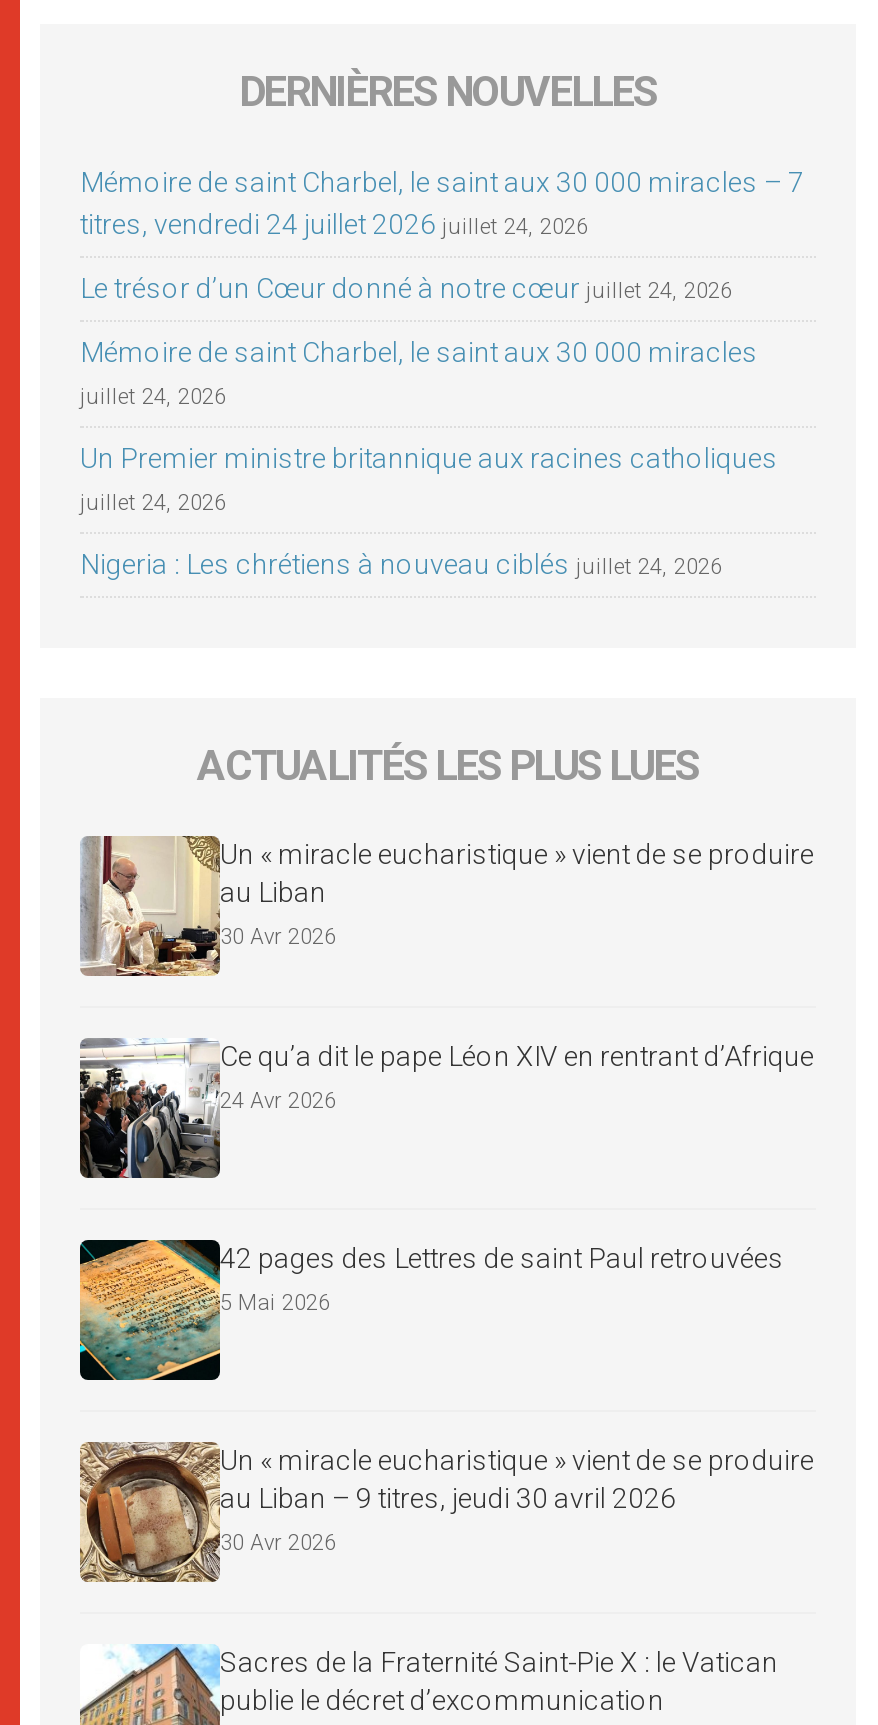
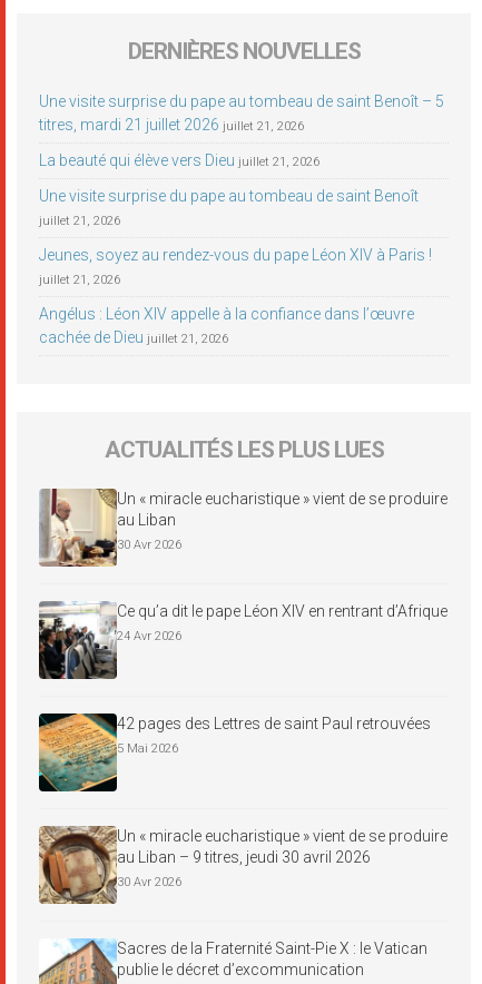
- Mémoire de saint Charbel, le saint aux 30 000 miracles – 7
- titres, vendredi 24 juillet 2026 juillet 24, 2026
+ Une visite surprise du pape au tombeau de saint Benoît – 5
+ titres, mardi 21 juillet 2026 juillet 21, 2026

- Le trésor d’un Cœur donné à notre cœur juillet 24, 2026
+ La beauté qui élève vers Dieu juillet 21, 2026

- Mémoire de saint Charbel, le saint aux 30 000 miracles
+ Une visite surprise du pape au tombeau de saint Benoît

- juillet 24, 2026
+ juillet 21, 2026

- Un Premier ministre britannique aux racines catholiques
+ Jeunes, soyez au rendez-vous du pape Léon XIV à Paris !

- juillet 24, 2026
+ juillet 21, 2026

- Nigeria : Les chrétiens à nouveau ciblés juillet 24, 2026
+ Angélus : Léon XIV appelle à la confiance dans l’œuvre
+ cachée de Dieu juillet 21, 2026
